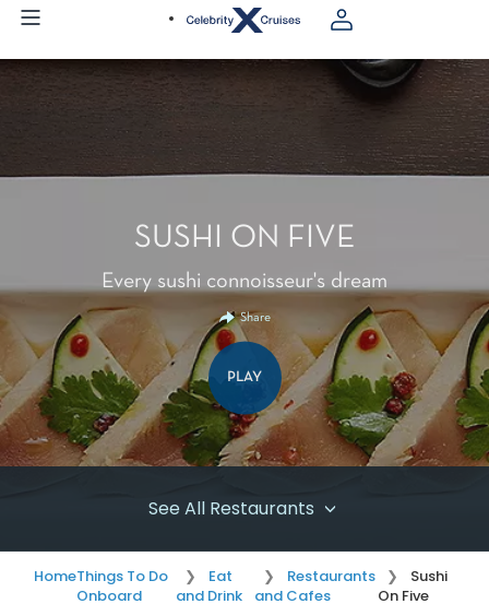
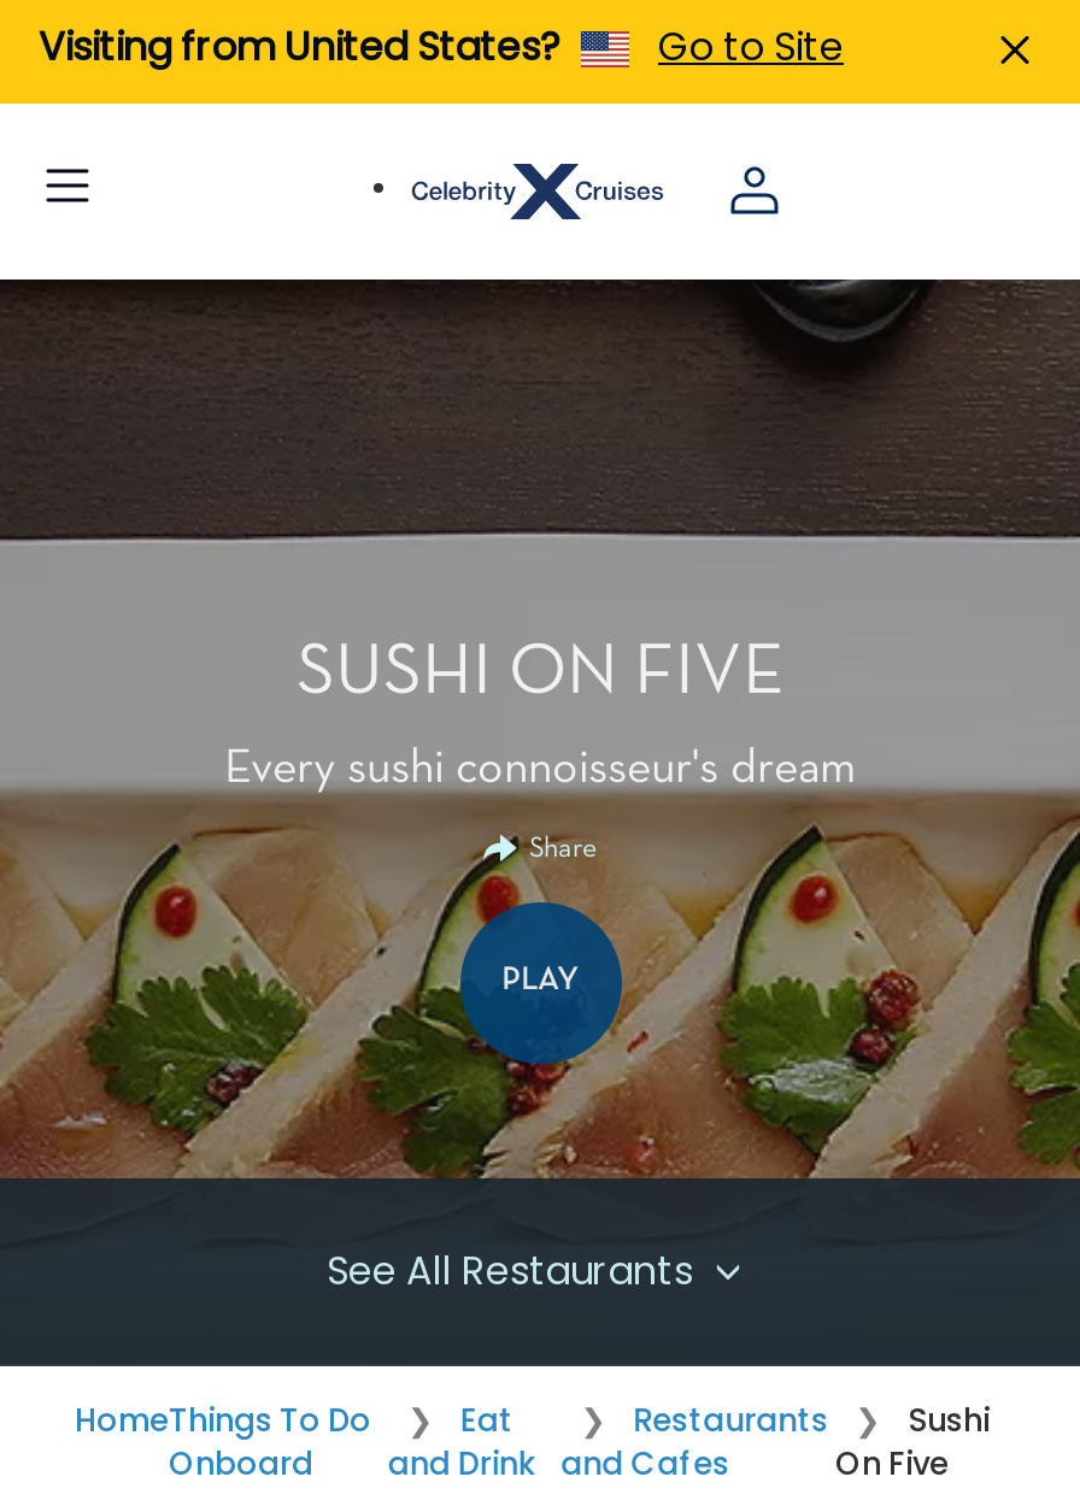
+ Visiting from United States?
+ Go to Site
